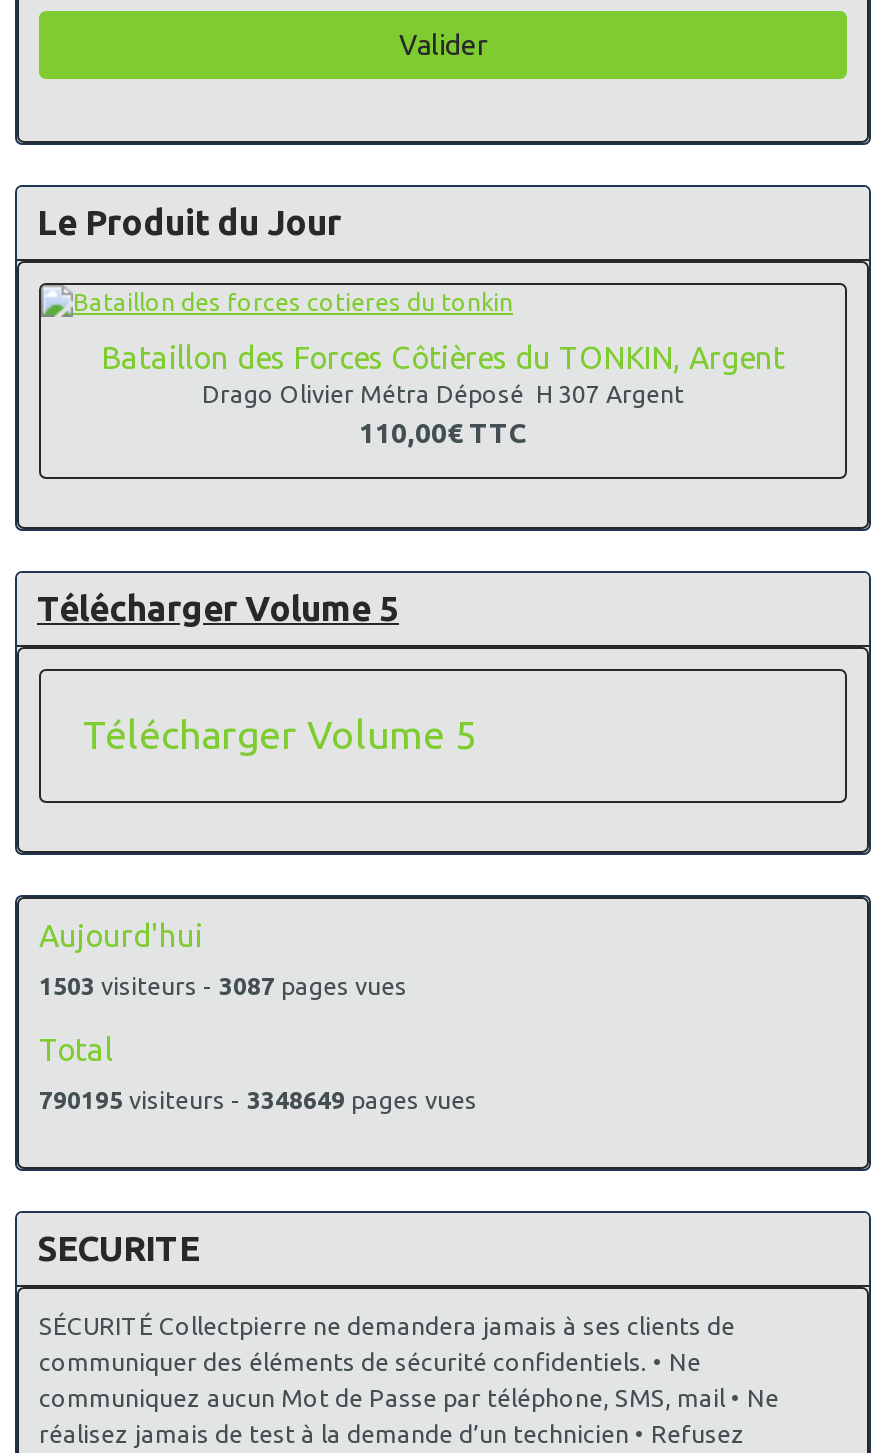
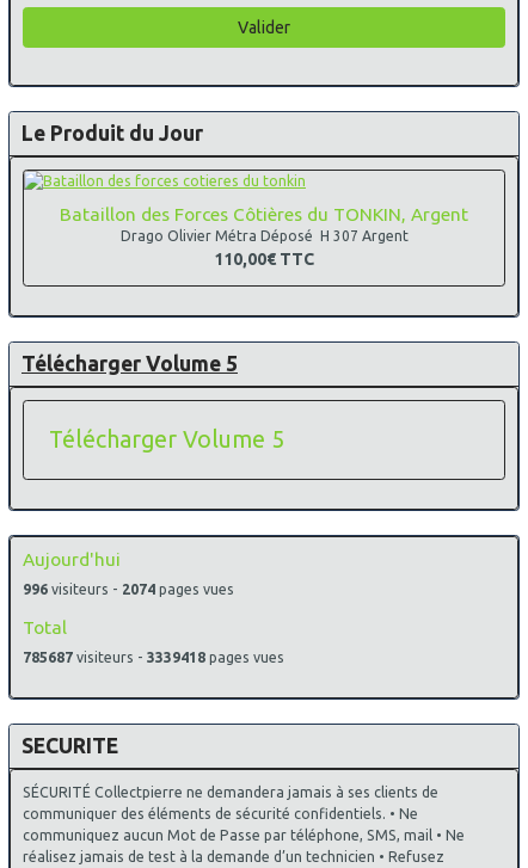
- 1503 visiteurs - 3087 pages vues
+ 996 visiteurs - 2074 pages vues

- 790195 visiteurs - 3348649 pages vues
+ 785687 visiteurs - 3339418 pages vues
